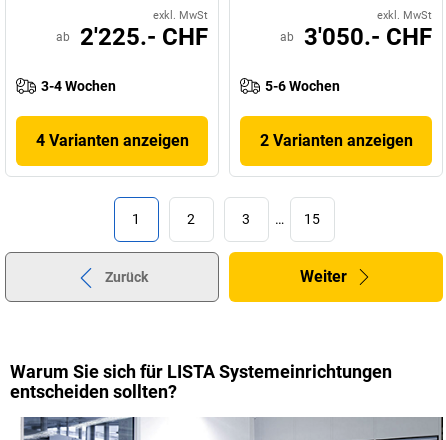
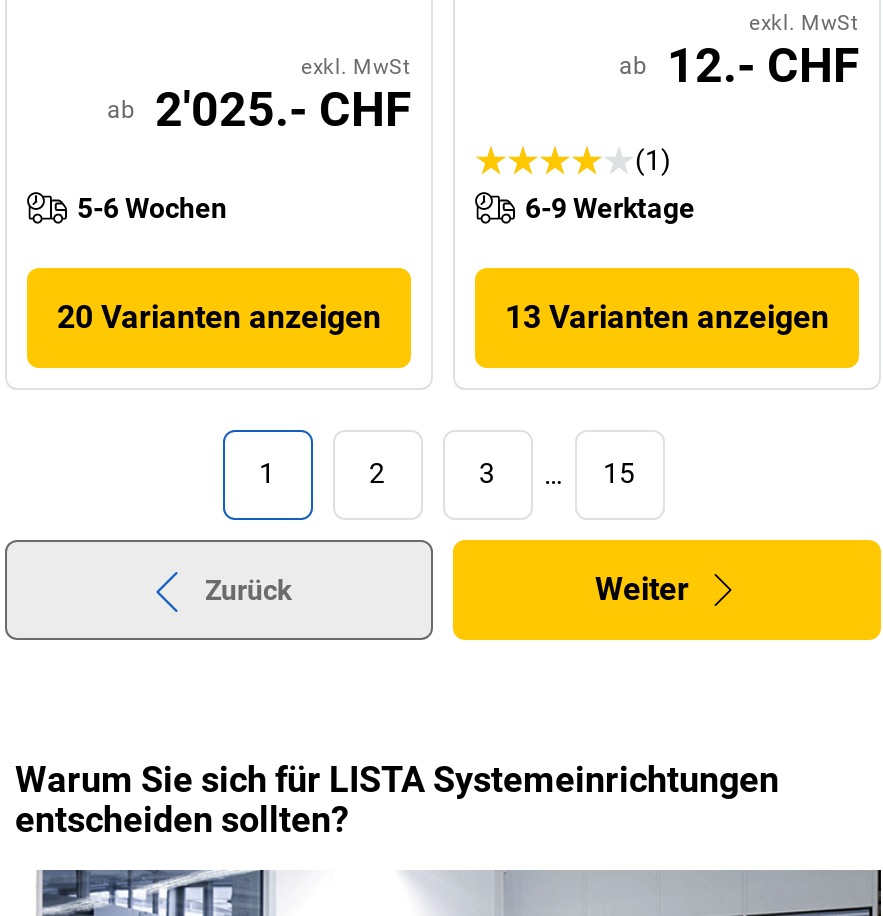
- ab 2'225.- CHF
+ ab 2'025.- CHF

- 3'050.- CHF
- 5-6 Wochen
- 2 Varianten anzeigen
+ 12.- CHF
+ (1)
+ 6-9 Werktage
+ 13 Varianten anzeigen

- 3-4 Wochen
+ 5-6 Wochen

- 4 Varianten anzeigen
+ 20 Varianten anzeigen
